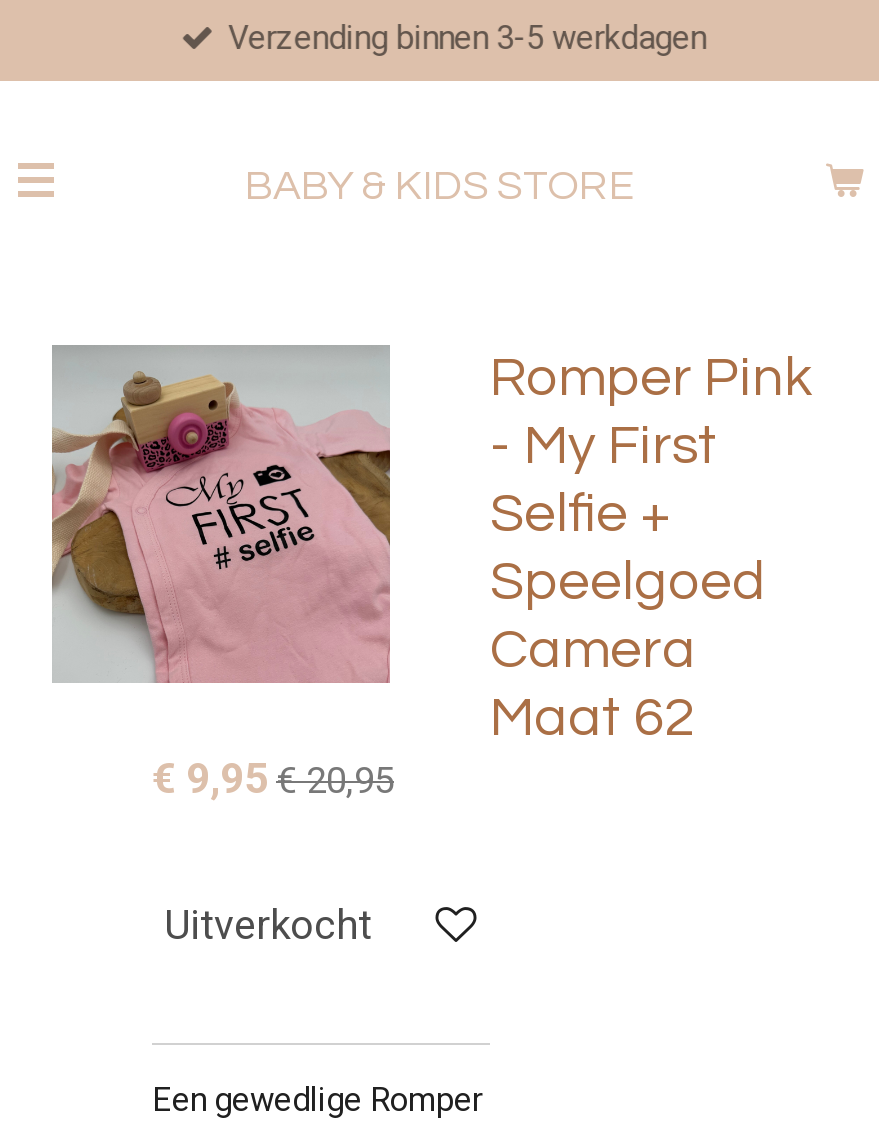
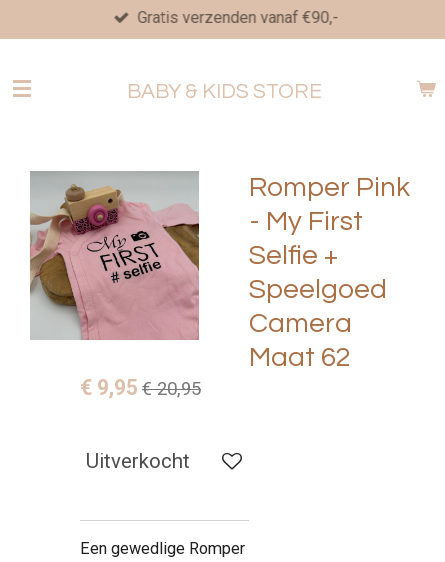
- Verzending binnen 3-5 werkdagen
+ Gratis verzenden vanaf €90,-
